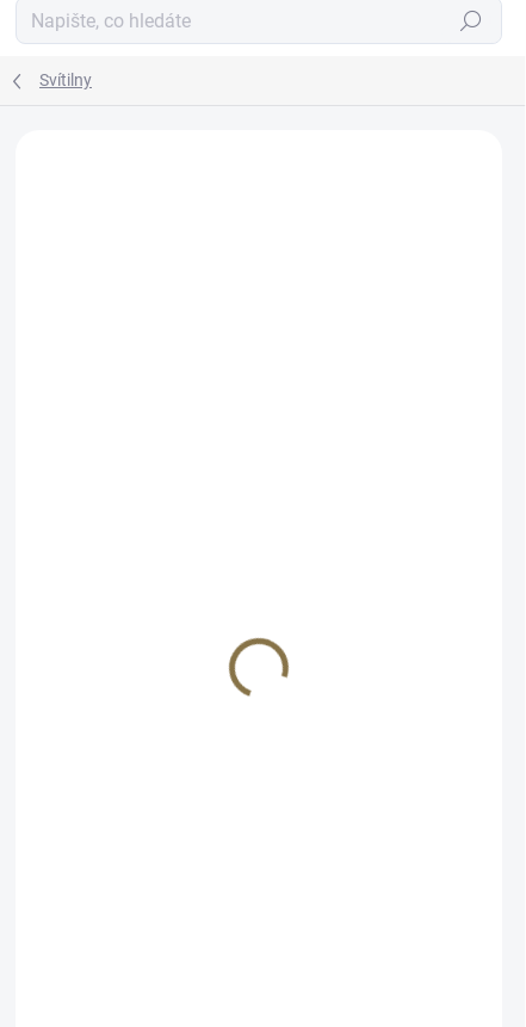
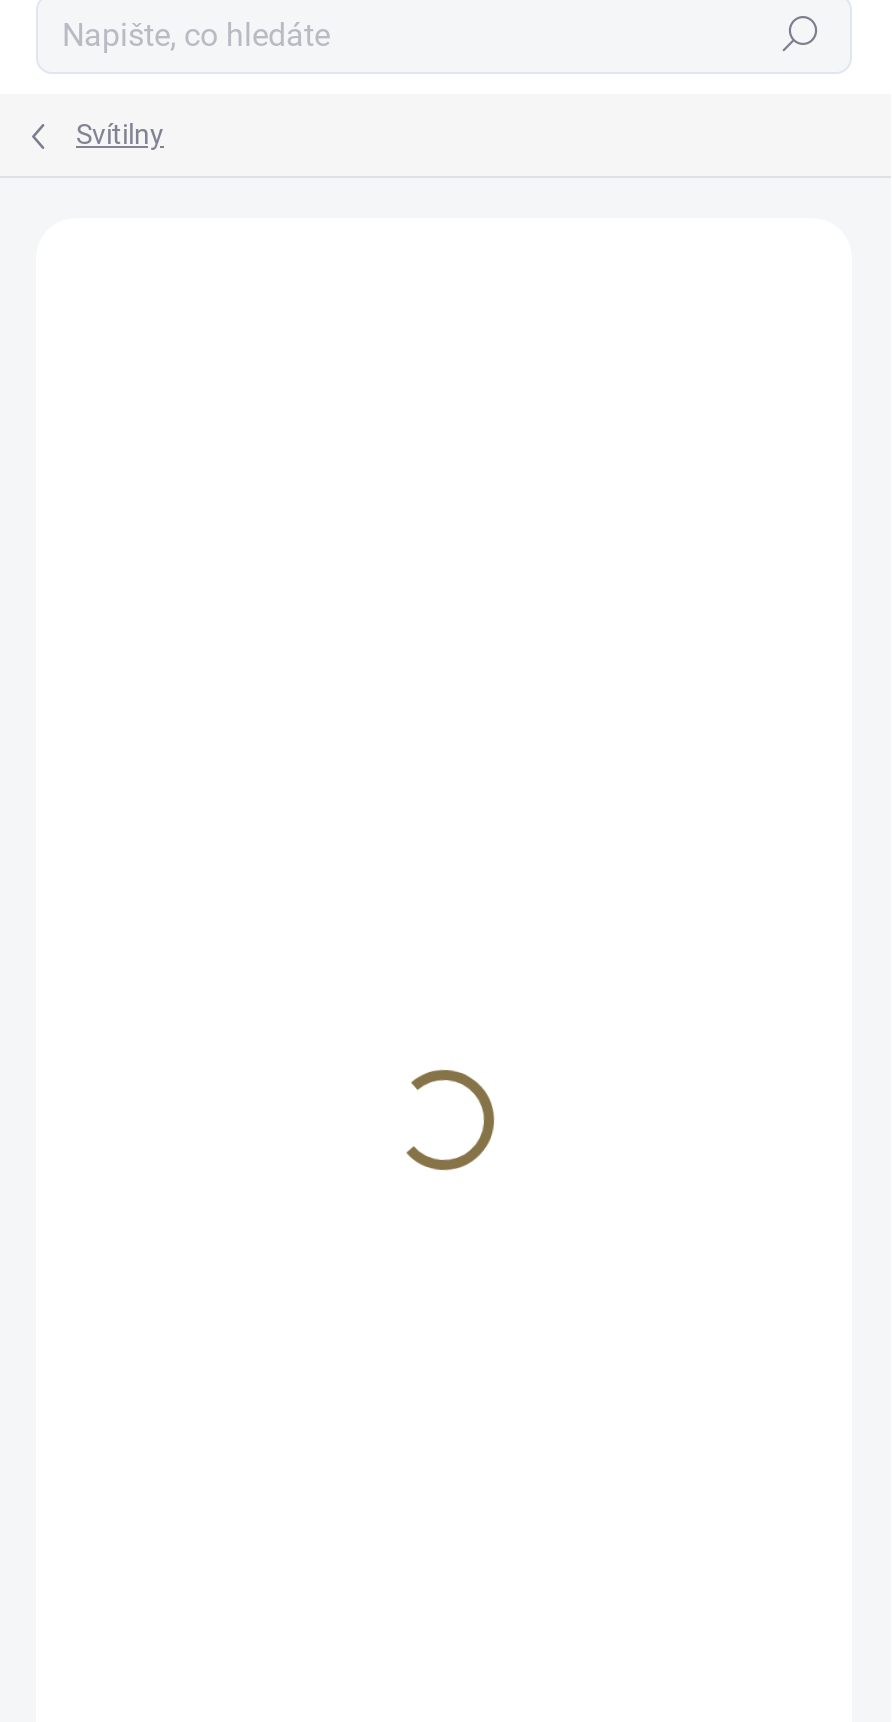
- [image]
+ [image]
